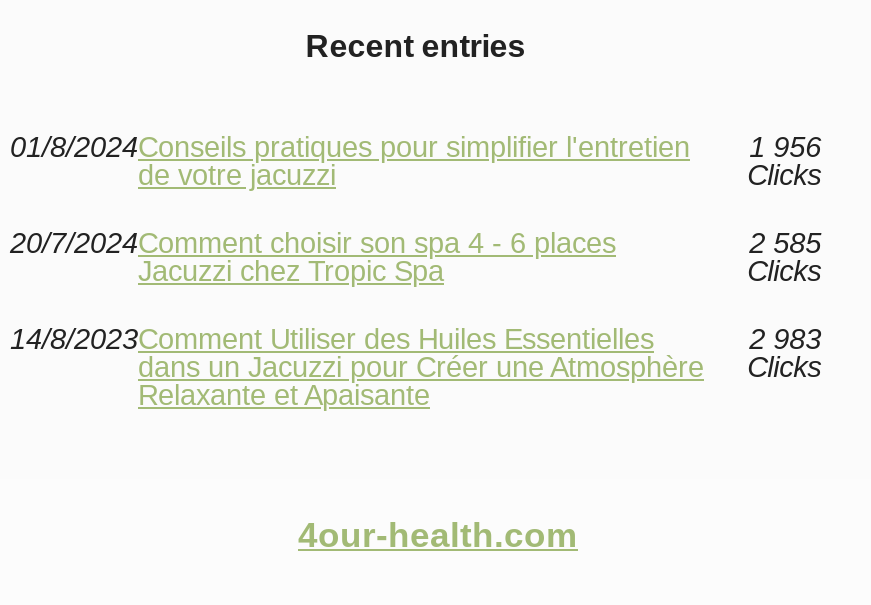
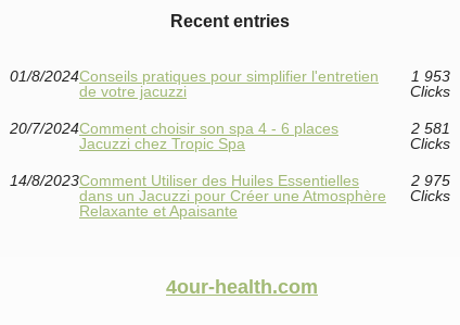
- 01/8/2024Conseils pratiques pour simplifier l'entretien 1 956
+ 01/8/2024Conseils pratiques pour simplifier l'entretien 1 953

- 2 585
+ 2 581

- 2 983
+ 2 975
